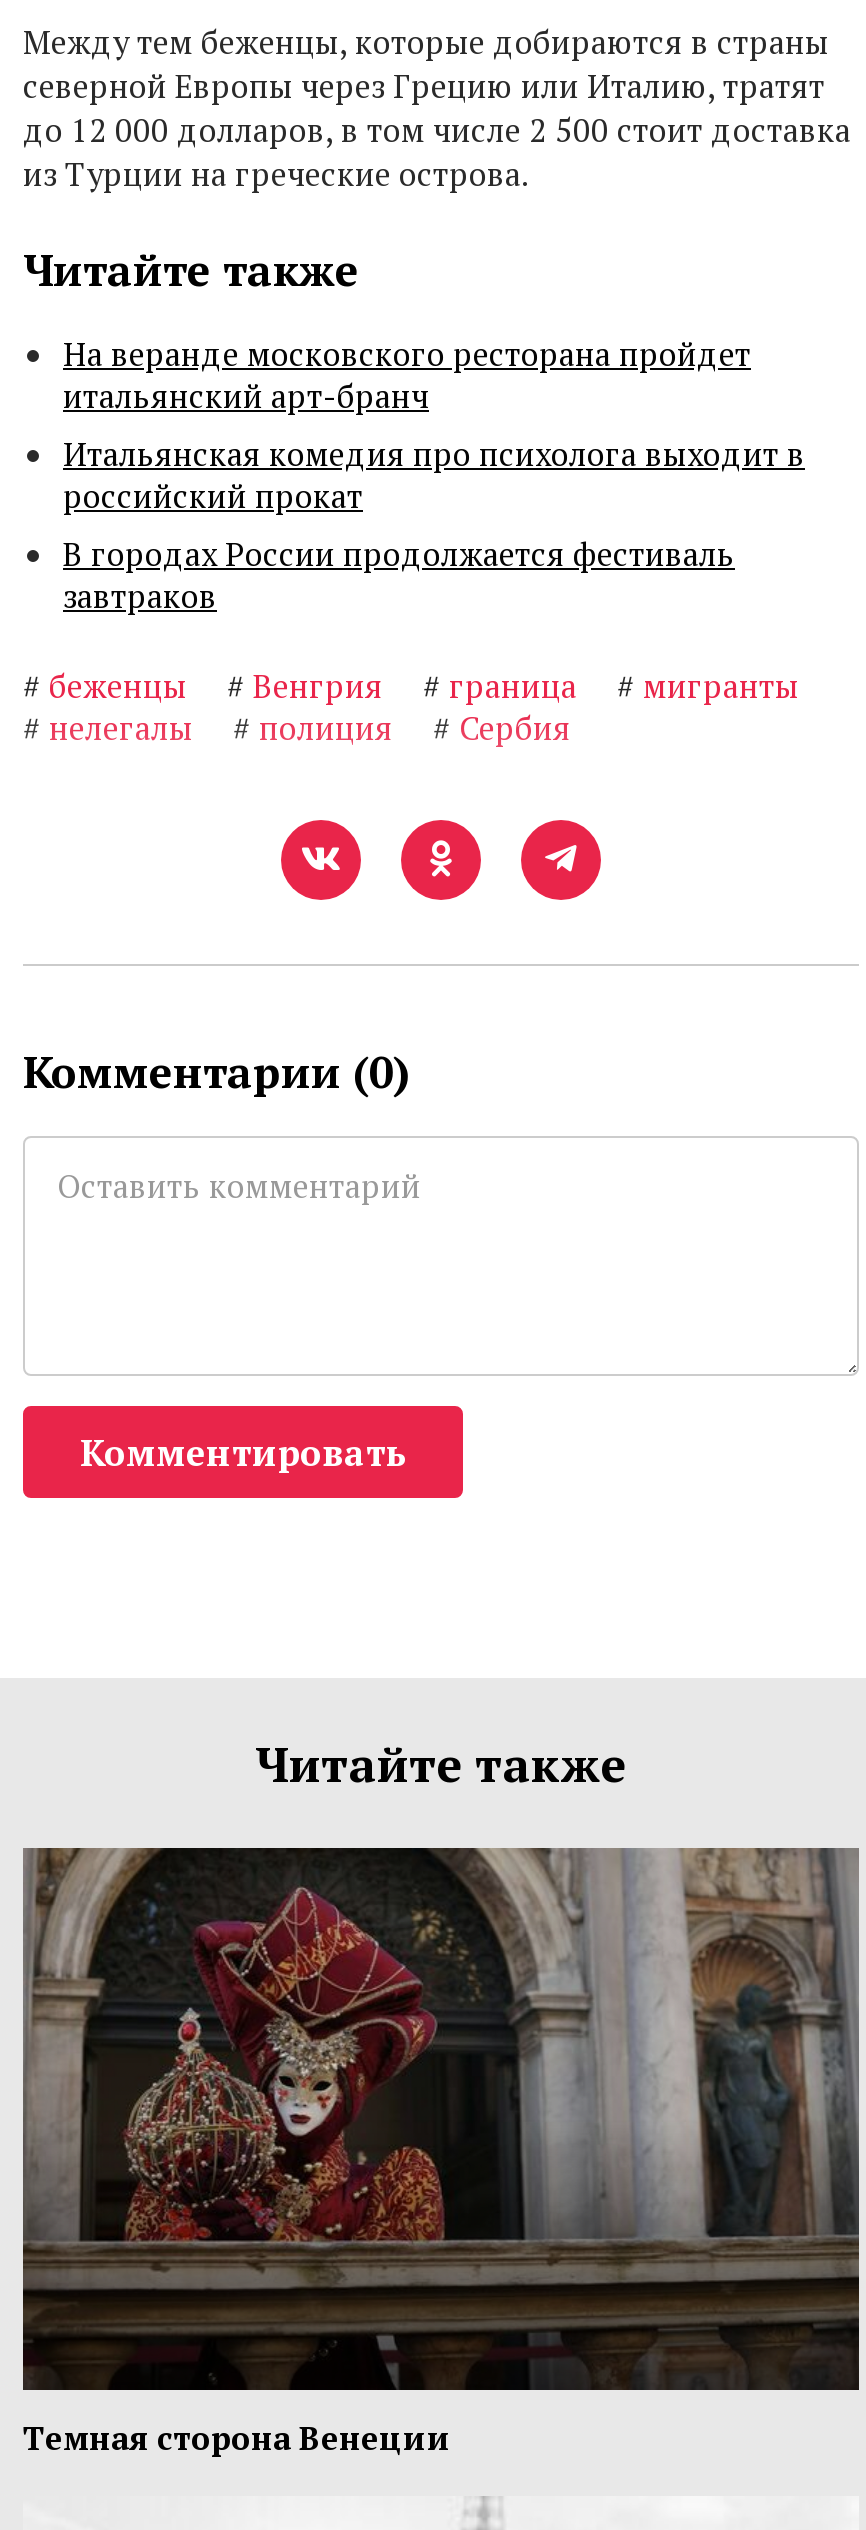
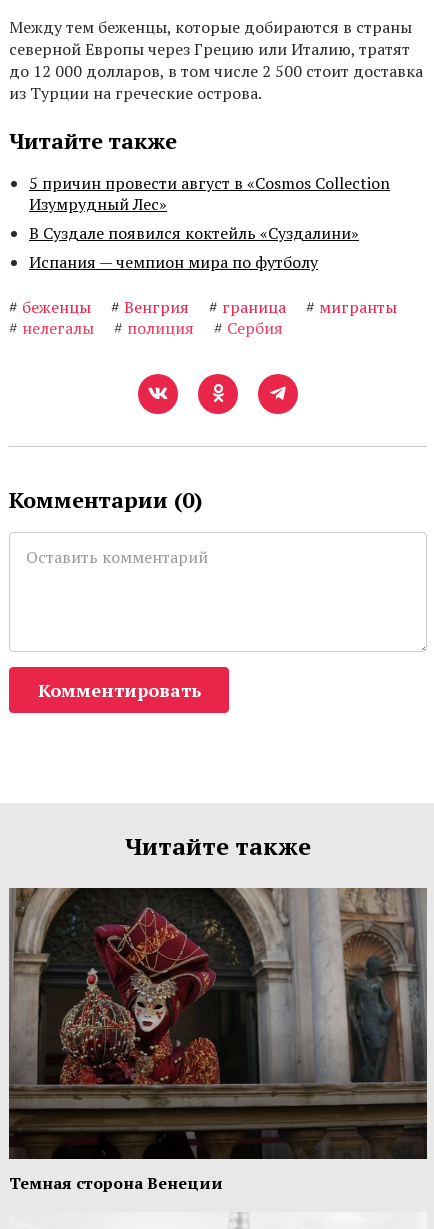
- На веранде московского ресторана пройдет
- итальянский арт-бранч
- Итальянская комедия про психолога выходит в
- российский прокат
- В городах России продолжается фестиваль
- завтраков
+ 5 причин провести август в «Cosmos Collection
+ Изумрудный Лес»
+ В Суздале появился коктейль «Суздалини»
+ Испания — чемпион мира по футболу
